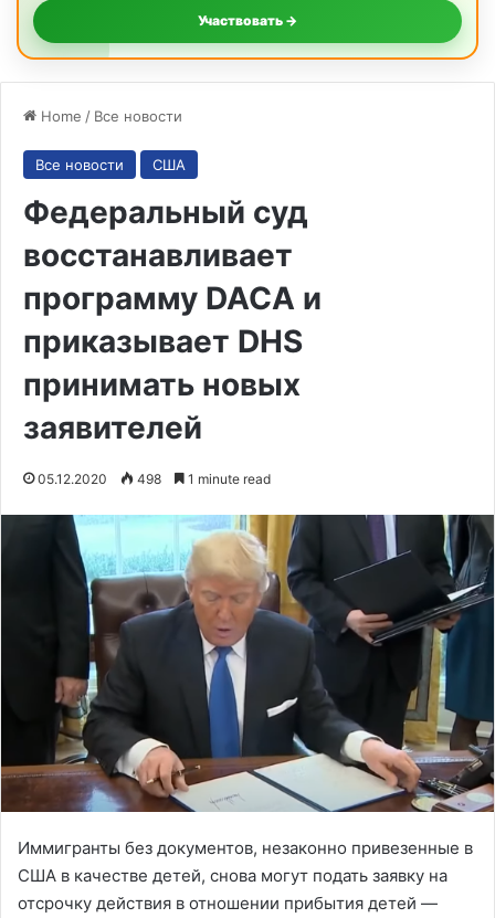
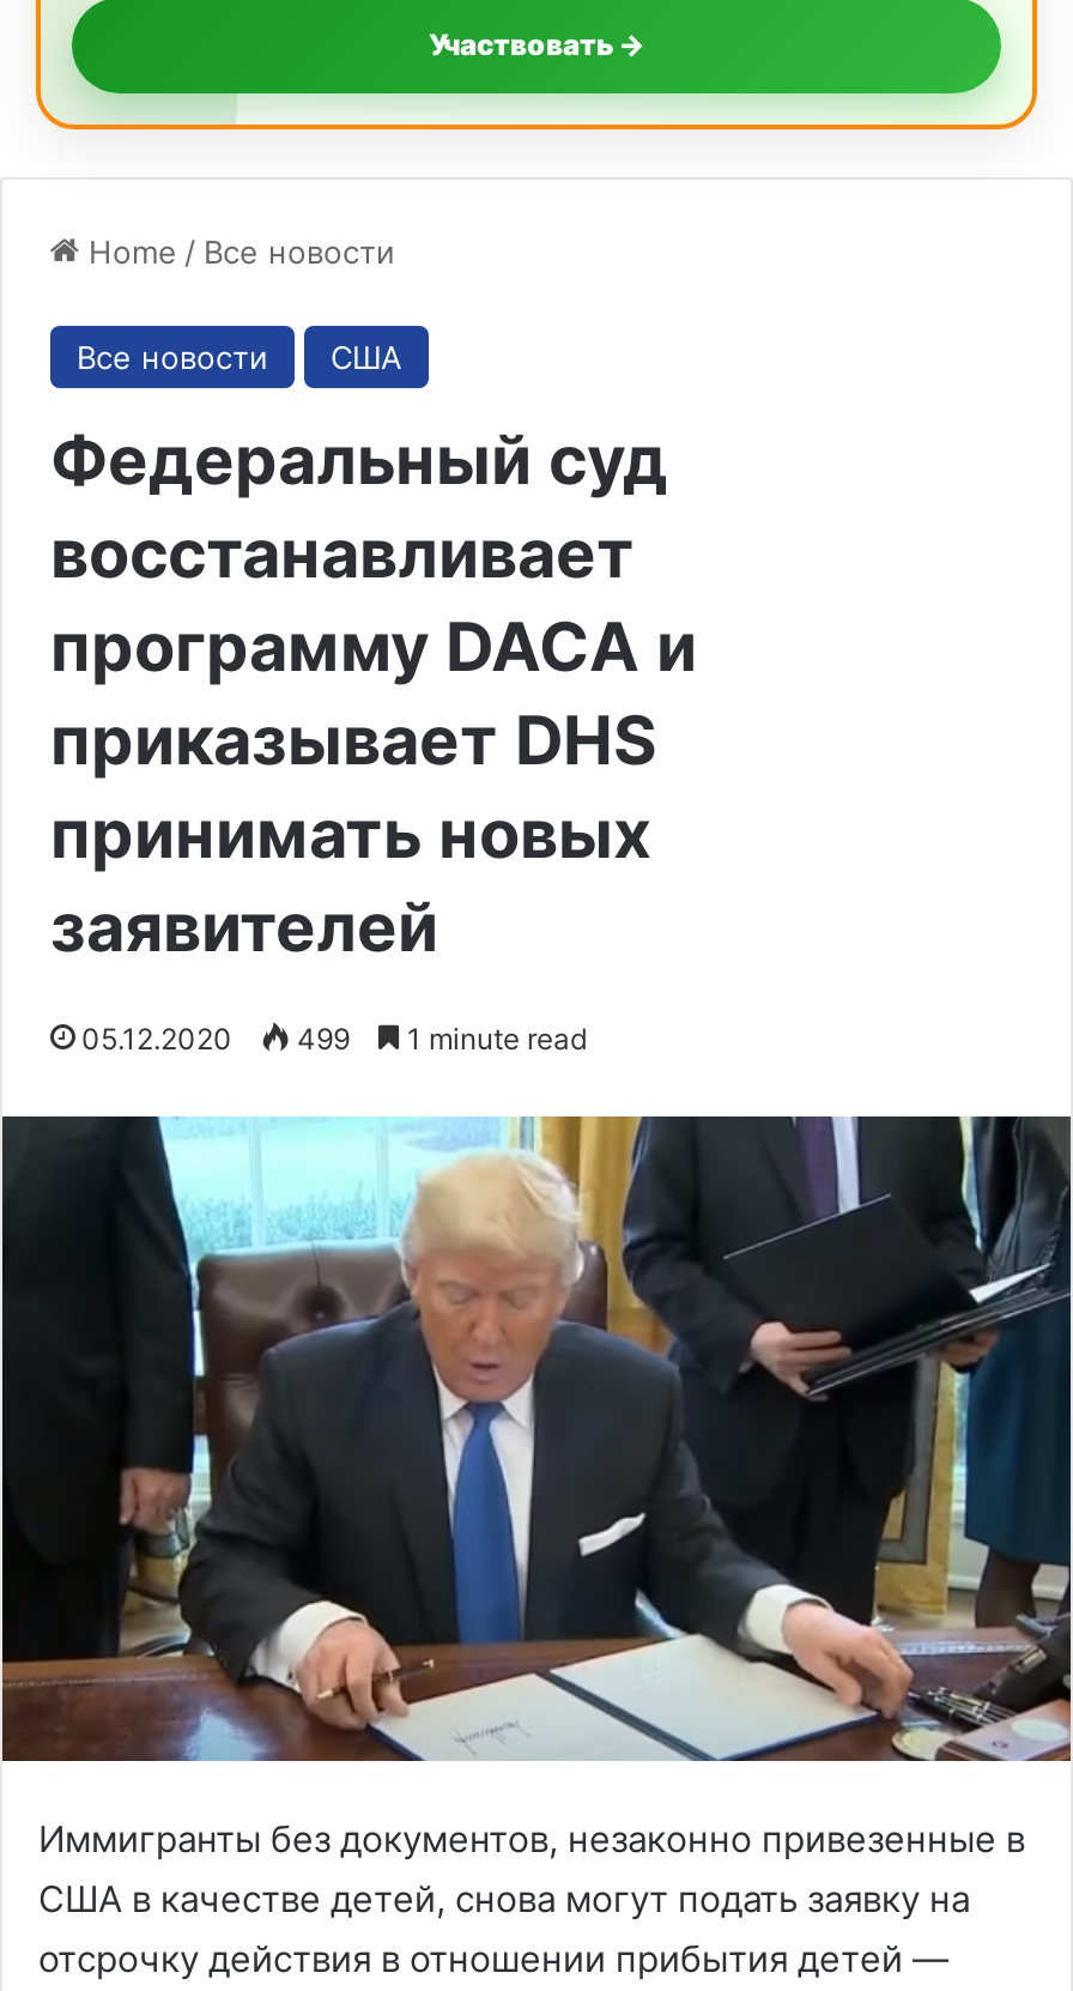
- 05.12.2020 498 1 minute read
+ 05.12.2020 499 1 minute read
